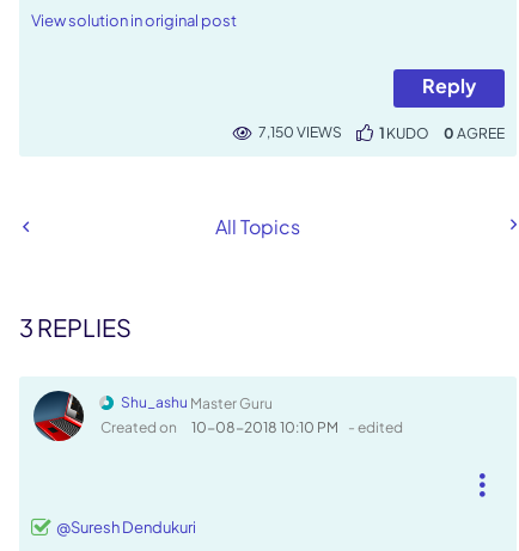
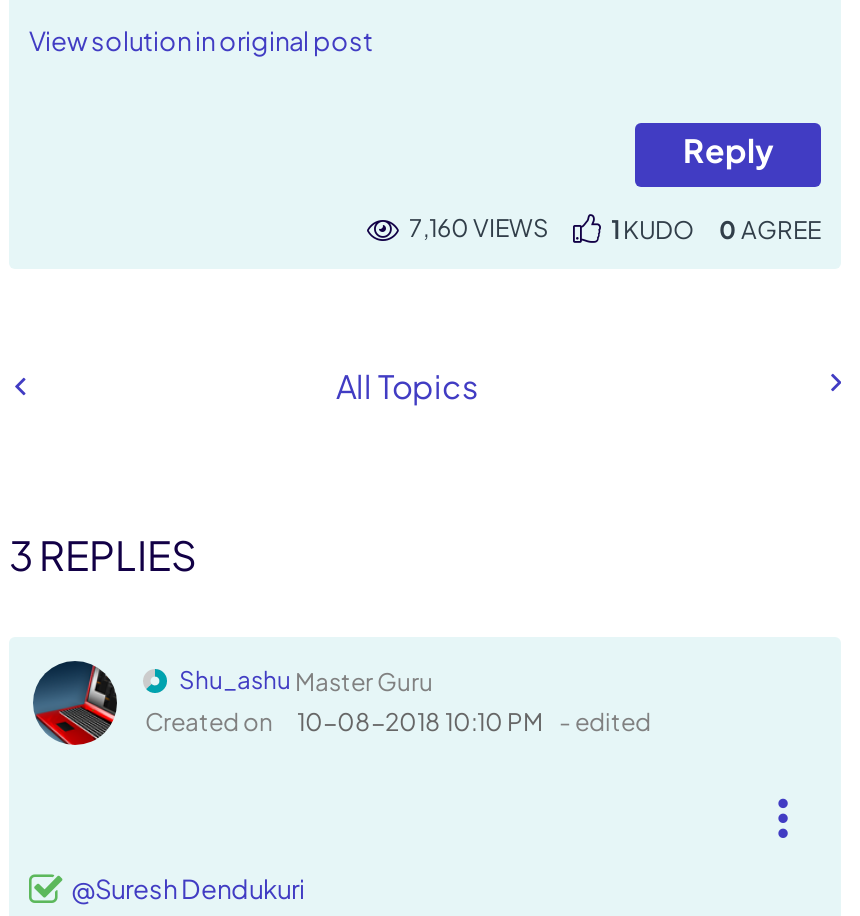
- 7,150 VIEWS
+ 7,160 VIEWS
